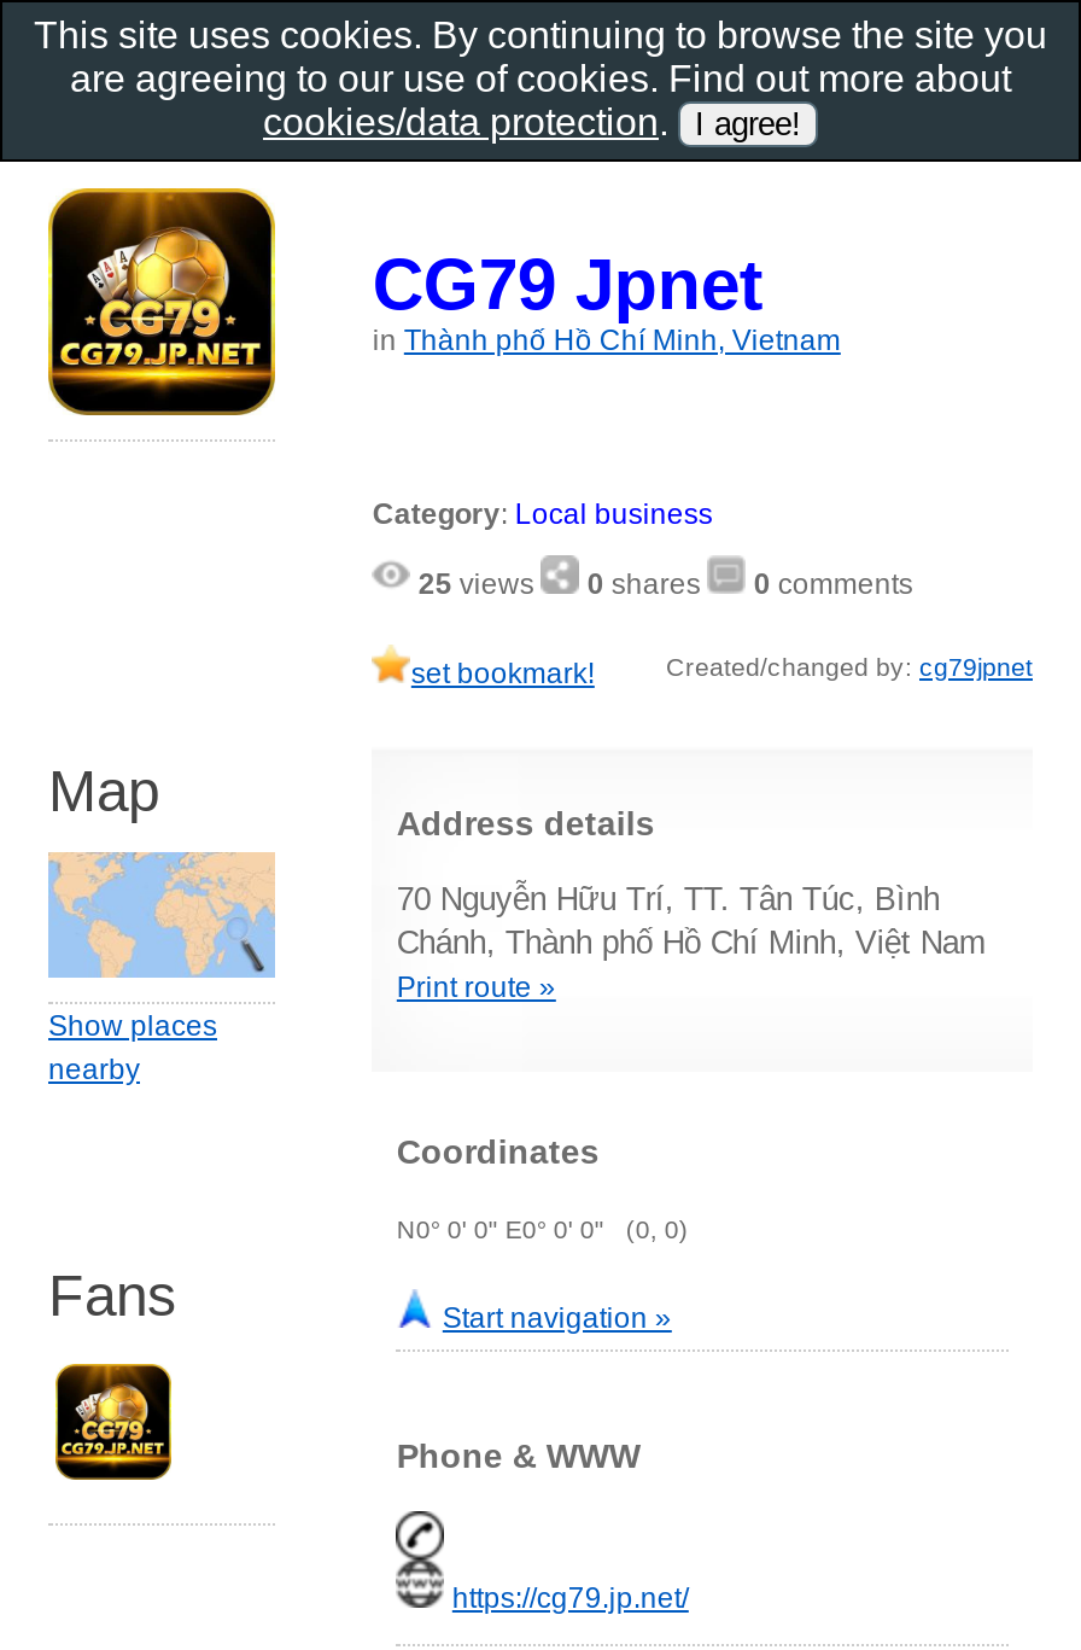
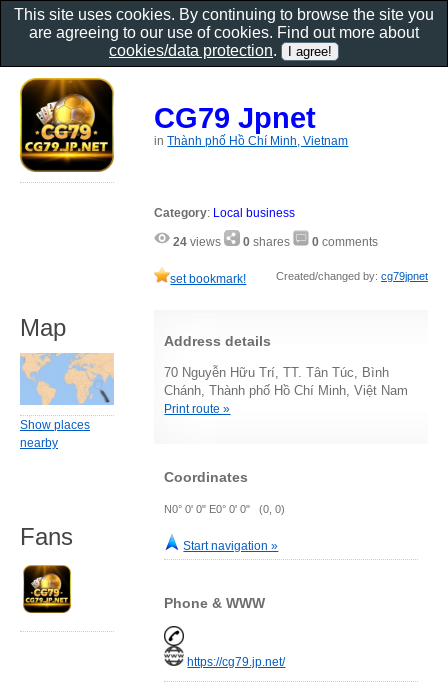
- 25 views 0 shares 0 comments
+ 24 views 0 shares 0 comments
